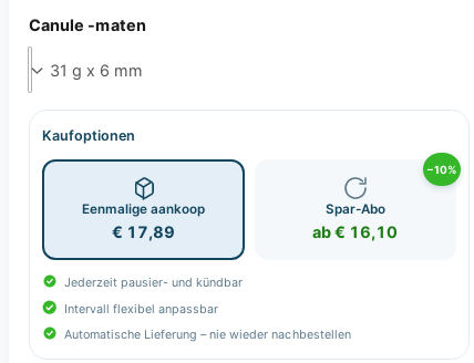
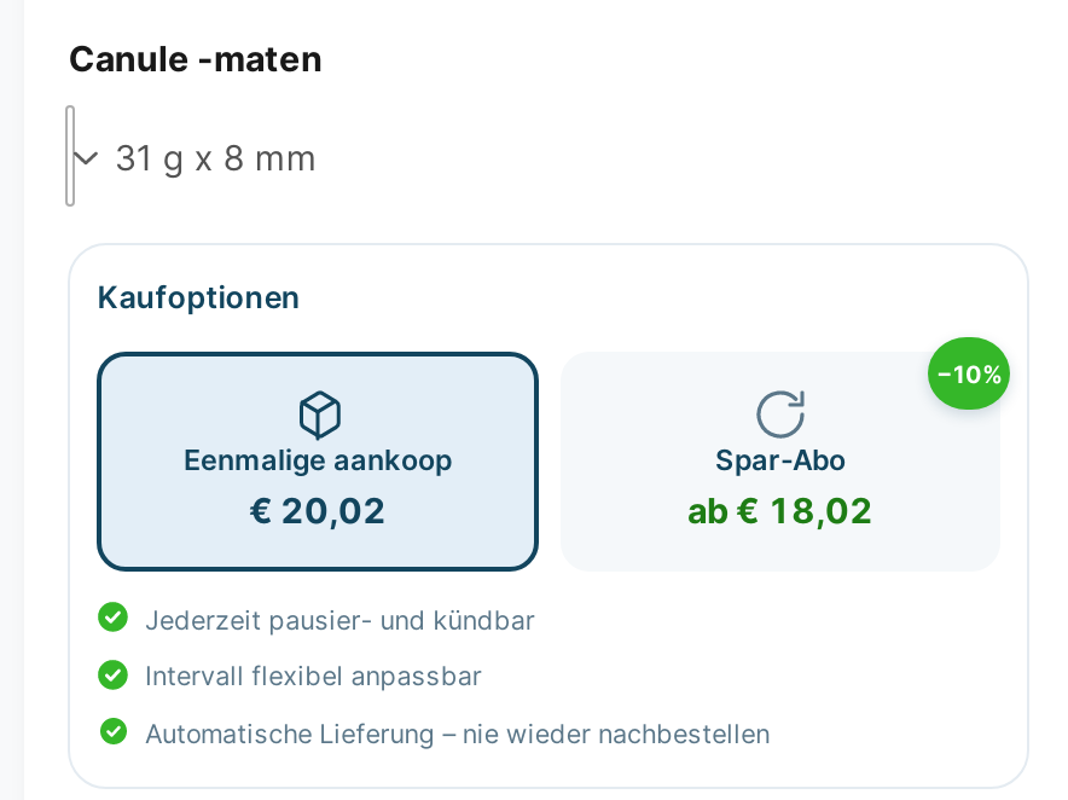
- € 17,89
+ € 20,02

- ab € 16,10
+ ab € 18,02
